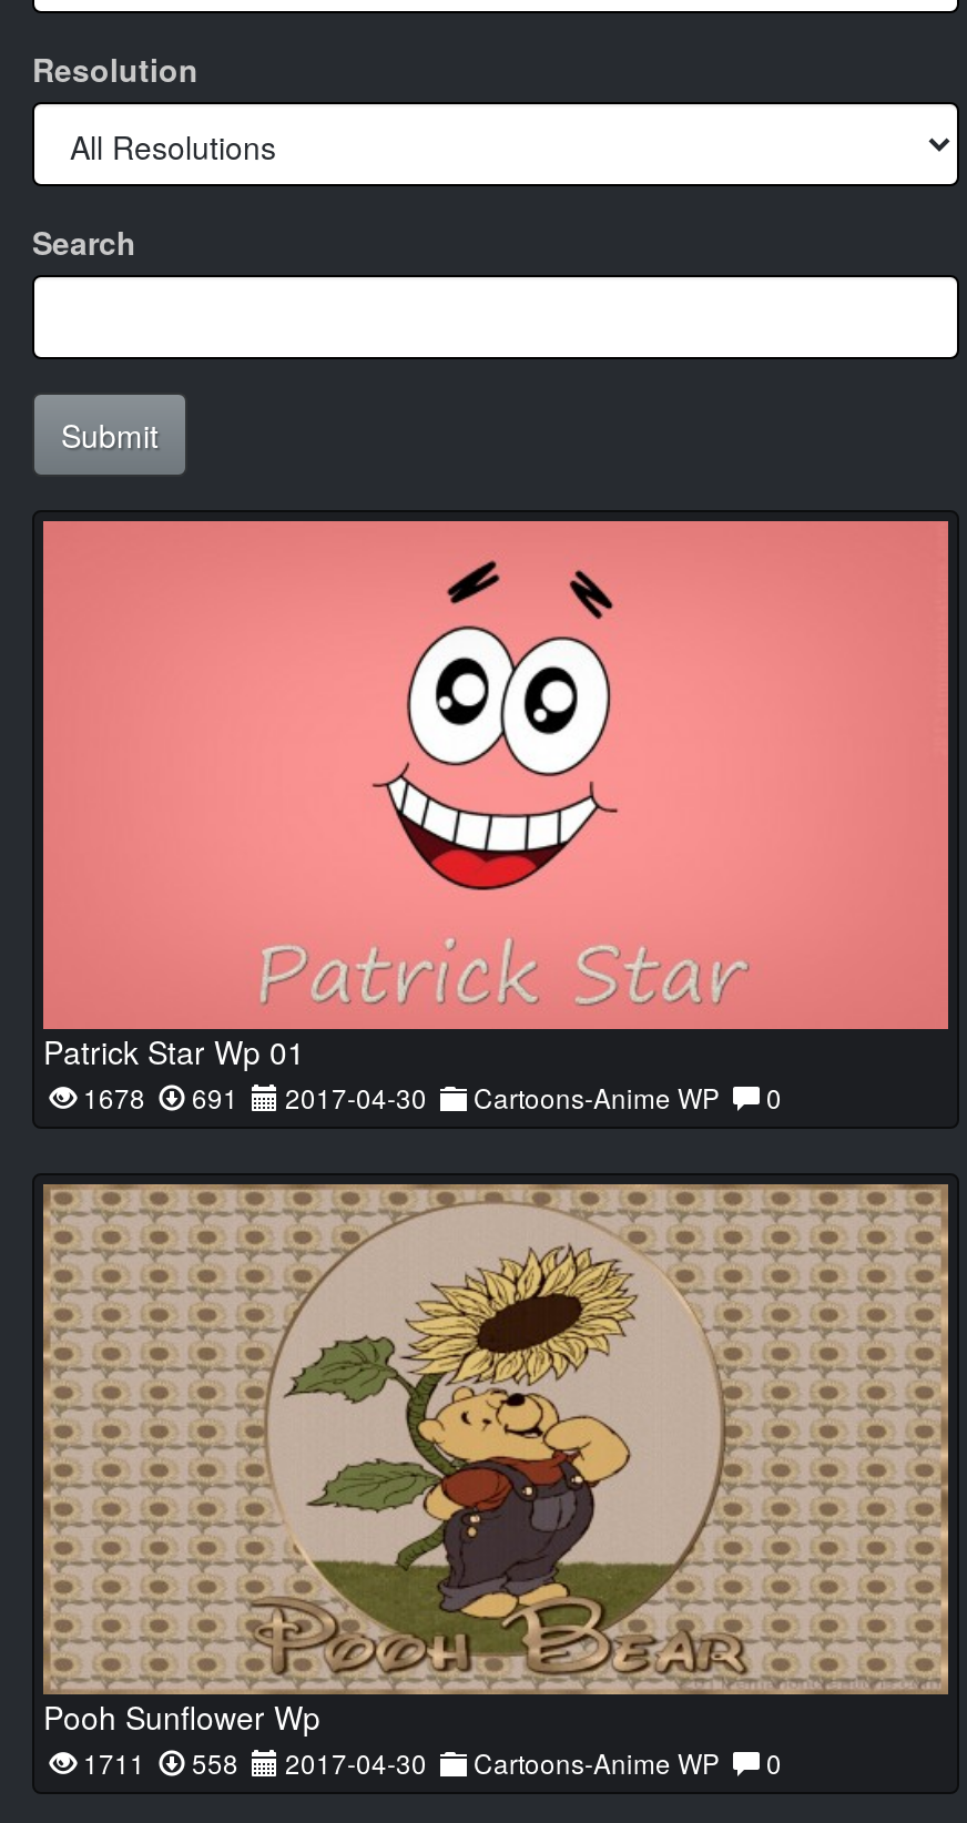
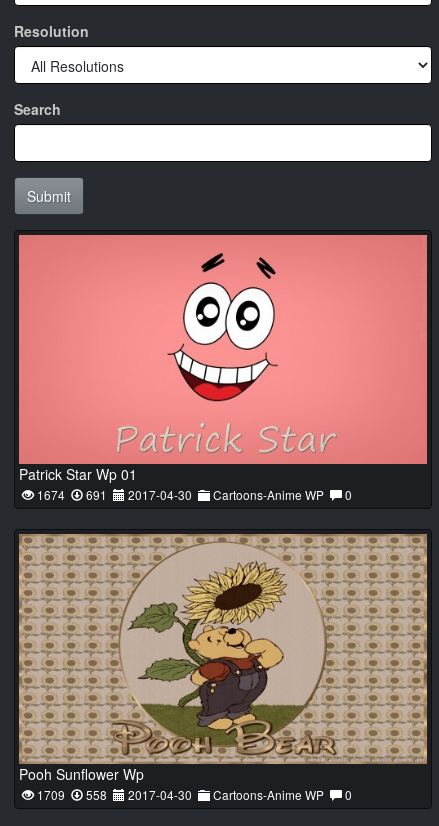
- 1678
+ 1674

- 1711 558 2017-04-30 Cartoons-Anime WP 0
+ 1709 558 2017-04-30 Cartoons-Anime WP 0
